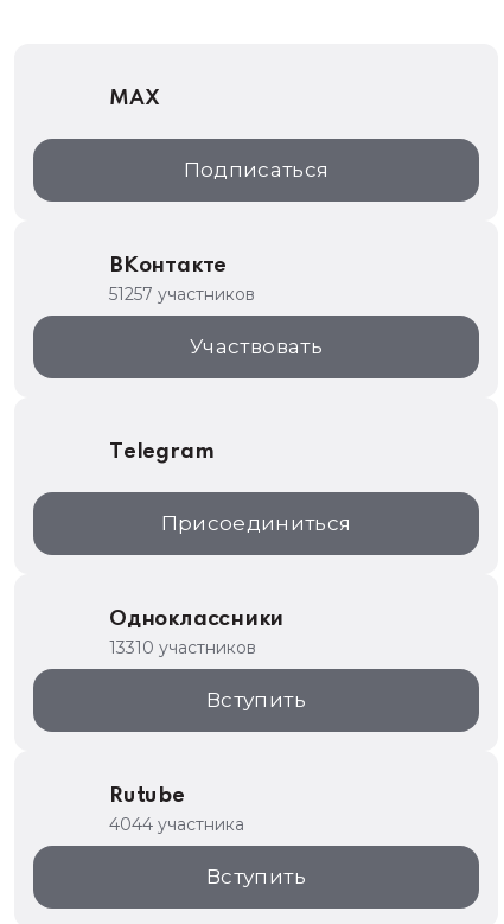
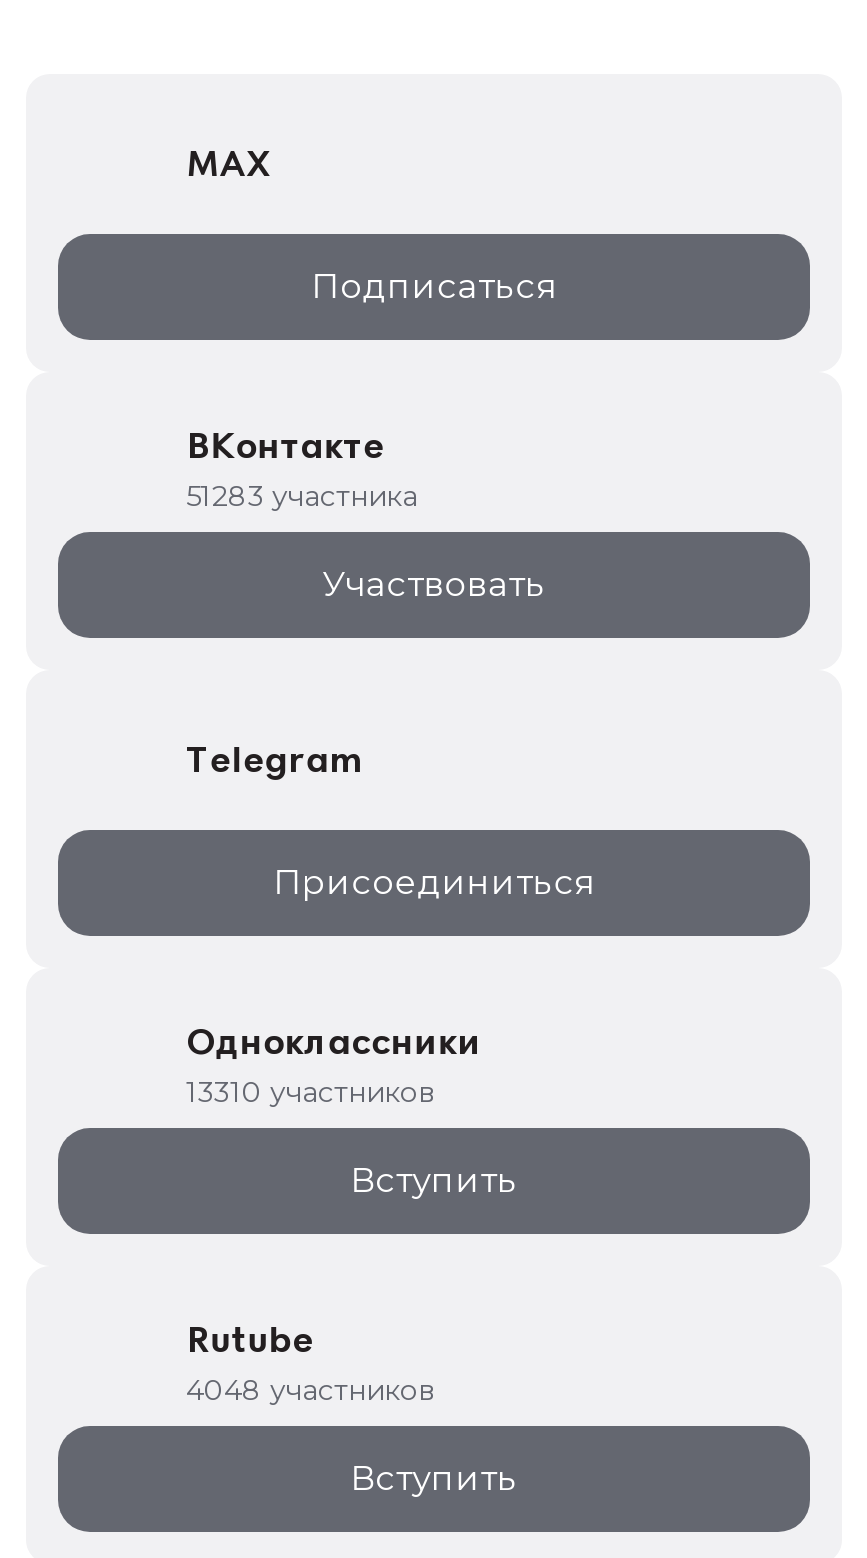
- 51257 участников
+ 51283 участника

- 4044 участника
+ 4048 участников
